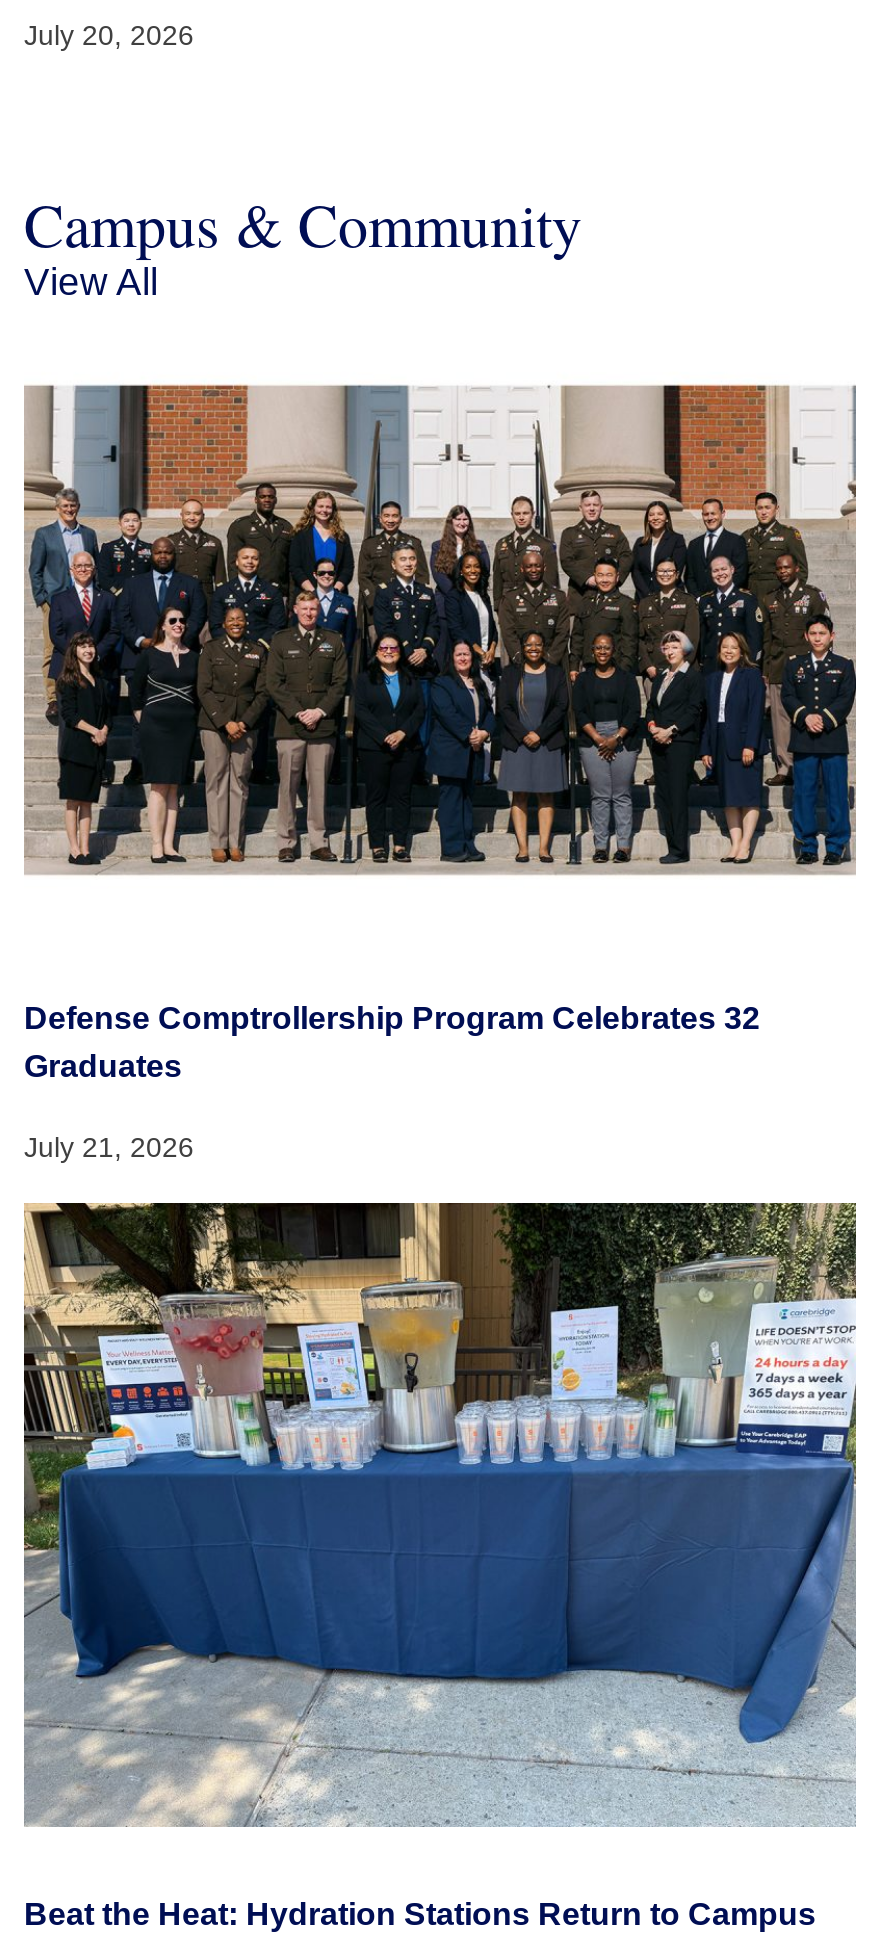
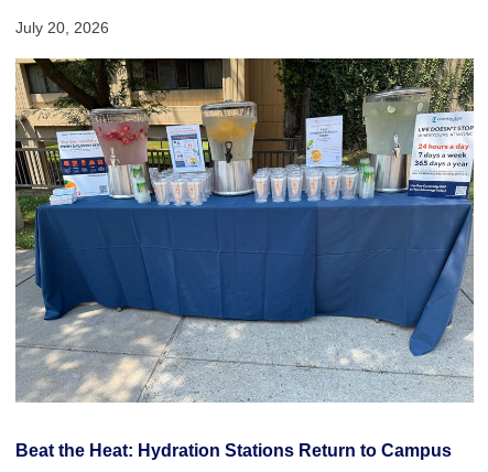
- Campus & Community
- View All

- [image]

- Defense Comptrollership Program Celebrates 32
- Graduates
- July 21, 2026
